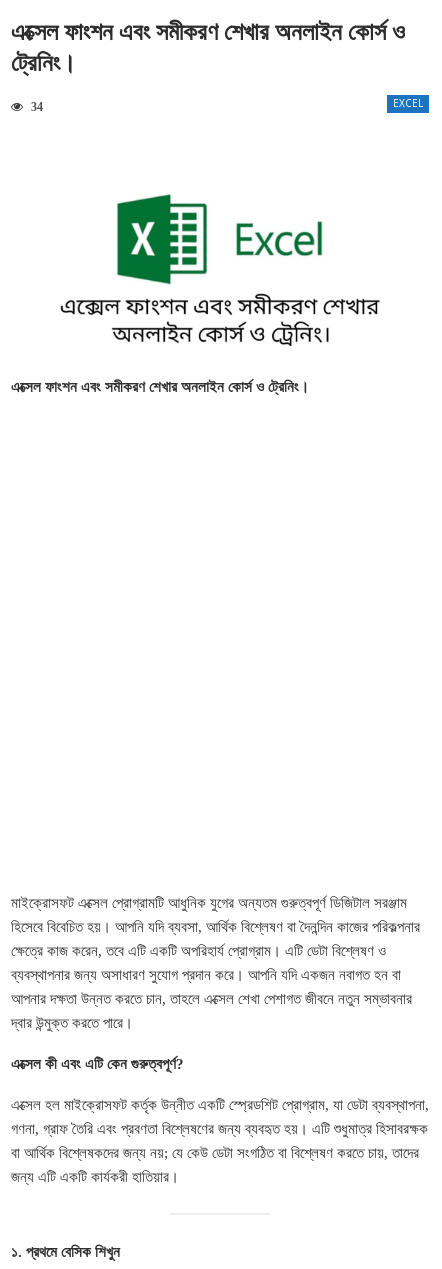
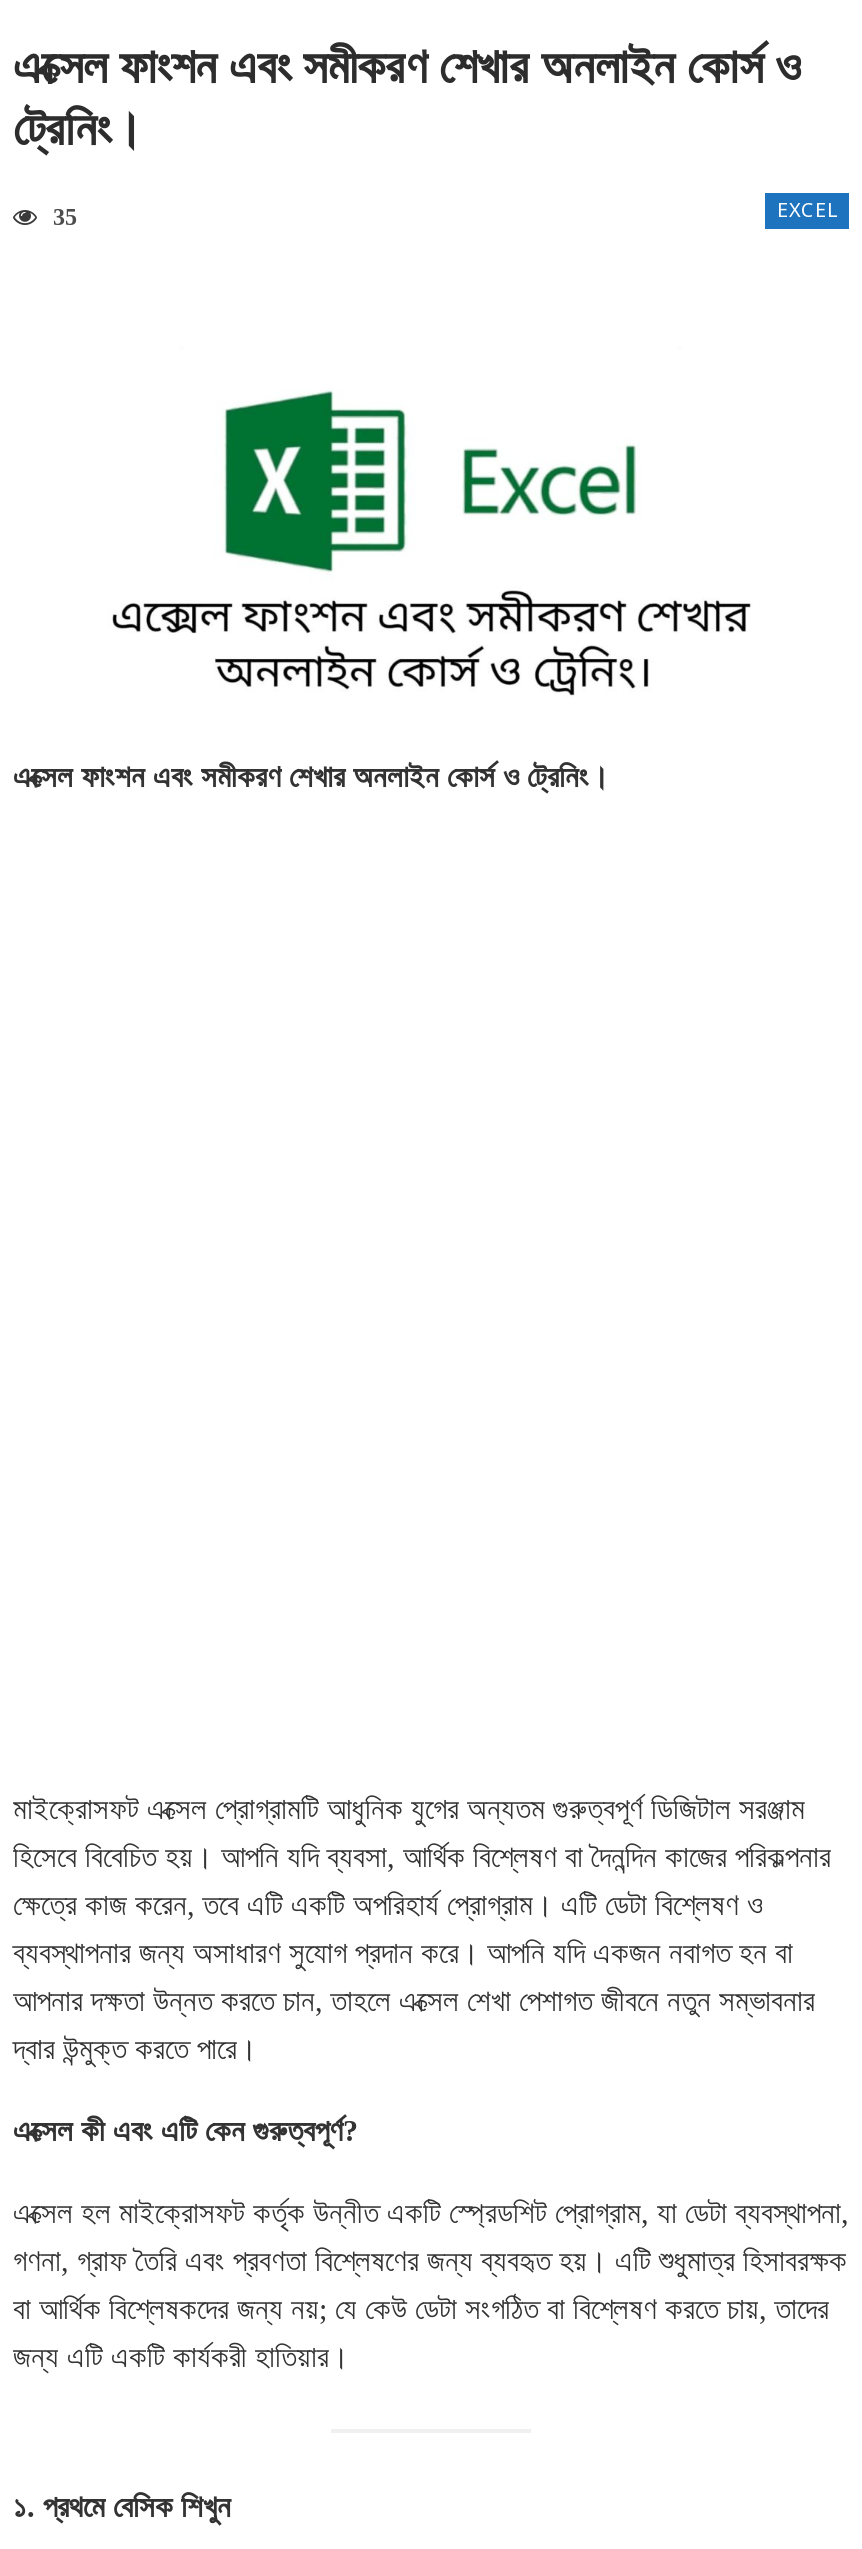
- 34
+ 35
